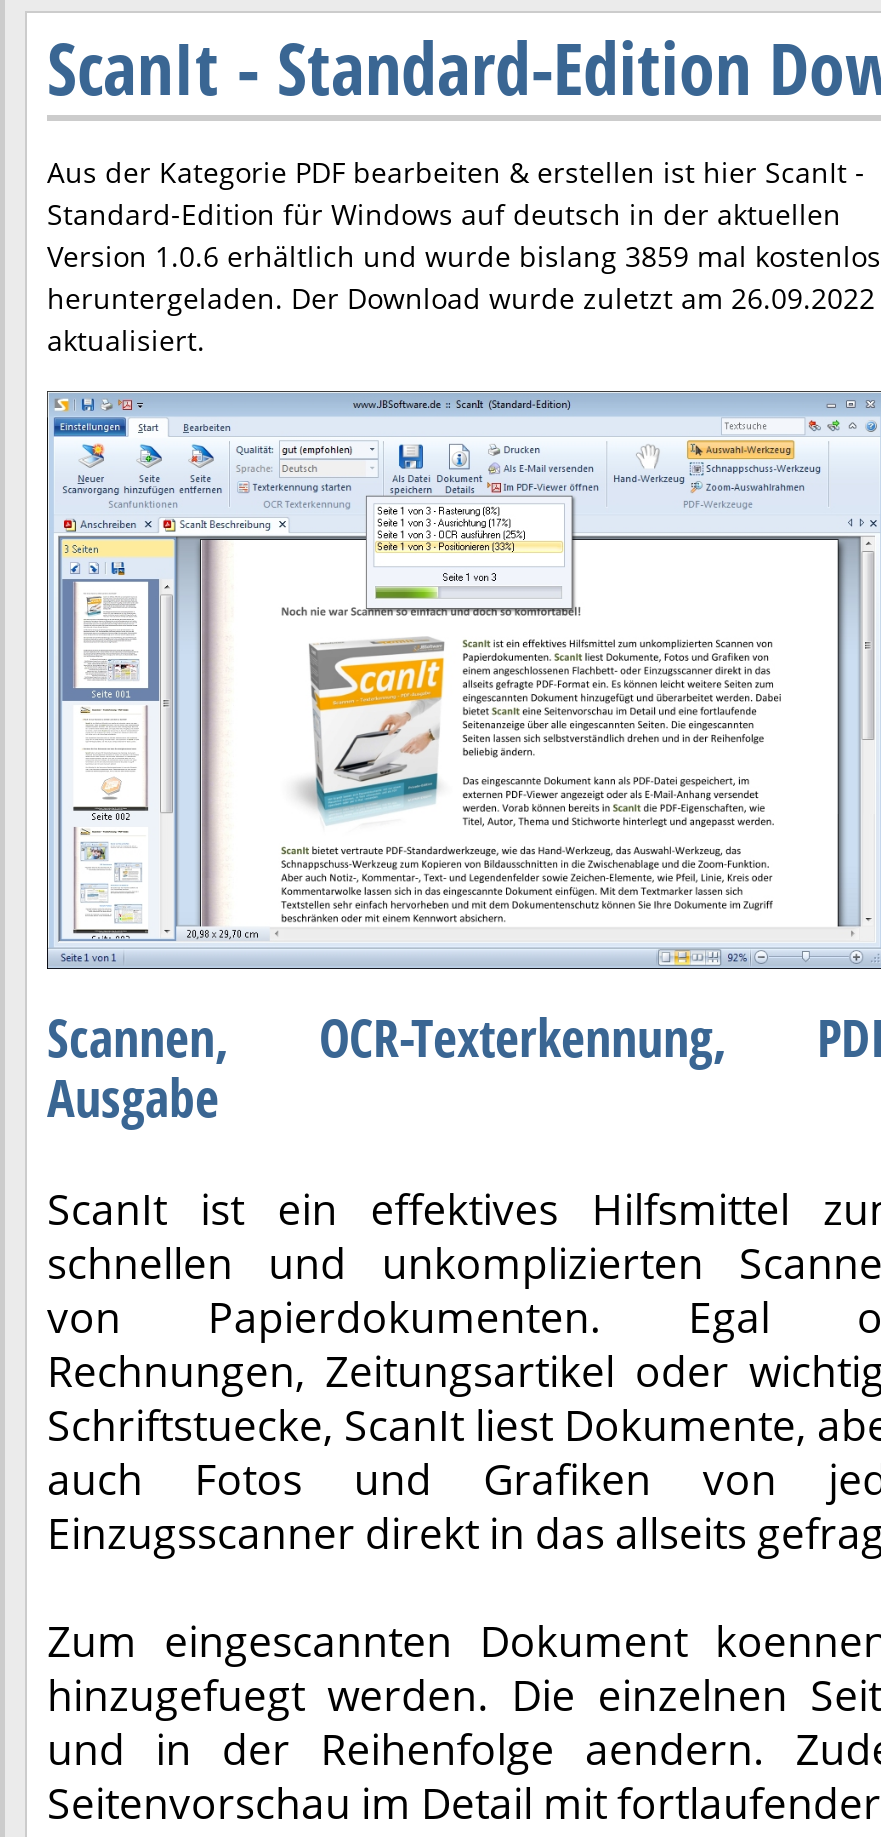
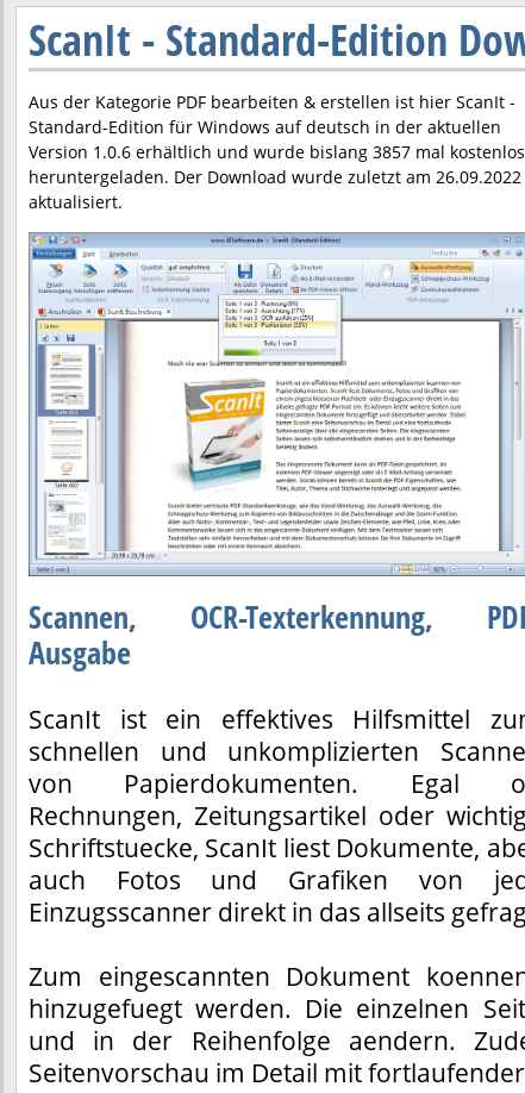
- Version 1.0.6 erhältlich und wurde bislang 3859 mal kostenlos
+ Version 1.0.6 erhältlich und wurde bislang 3857 mal kostenlos
